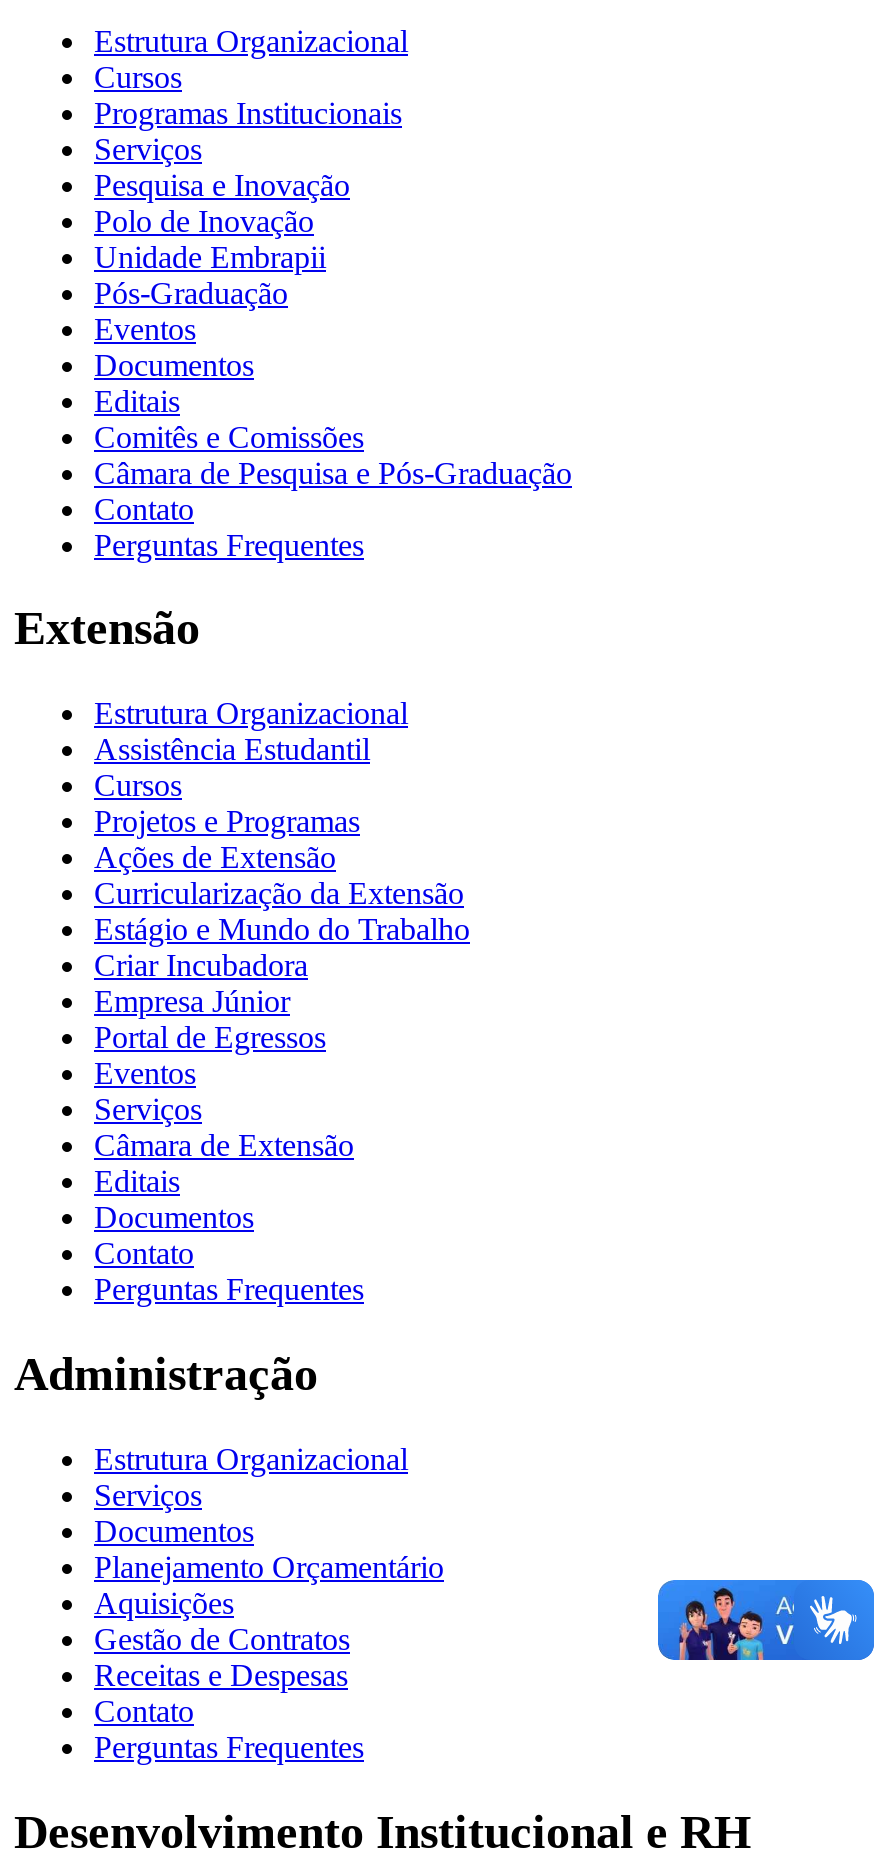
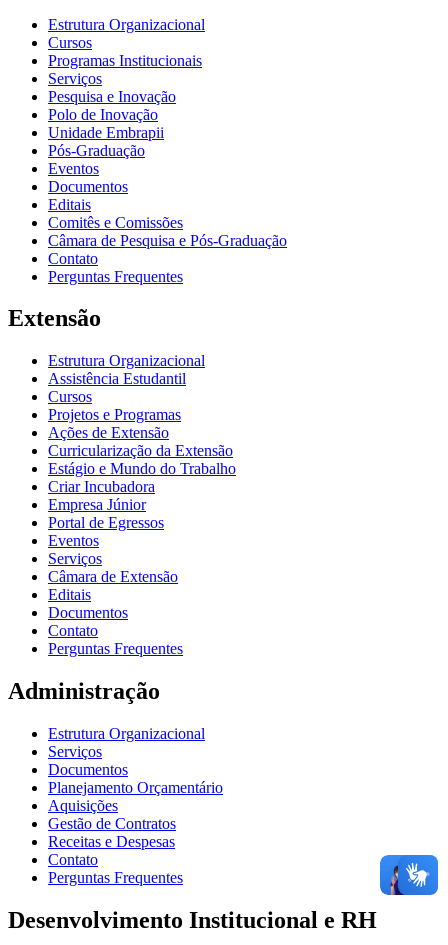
- [image]

+ [image]
